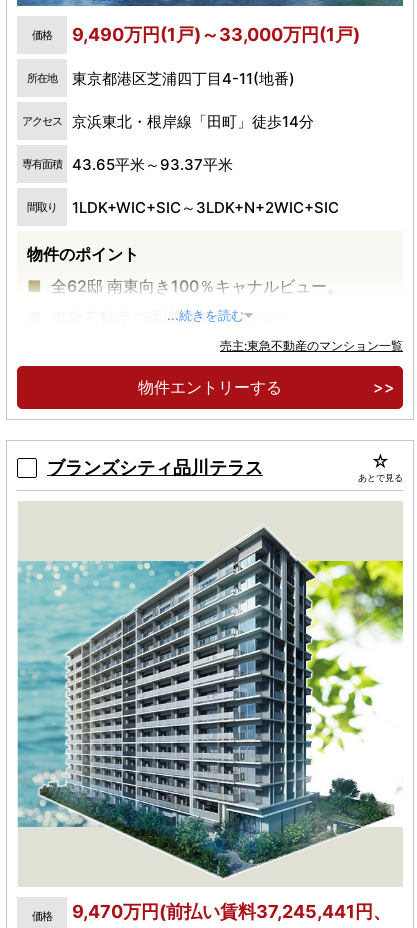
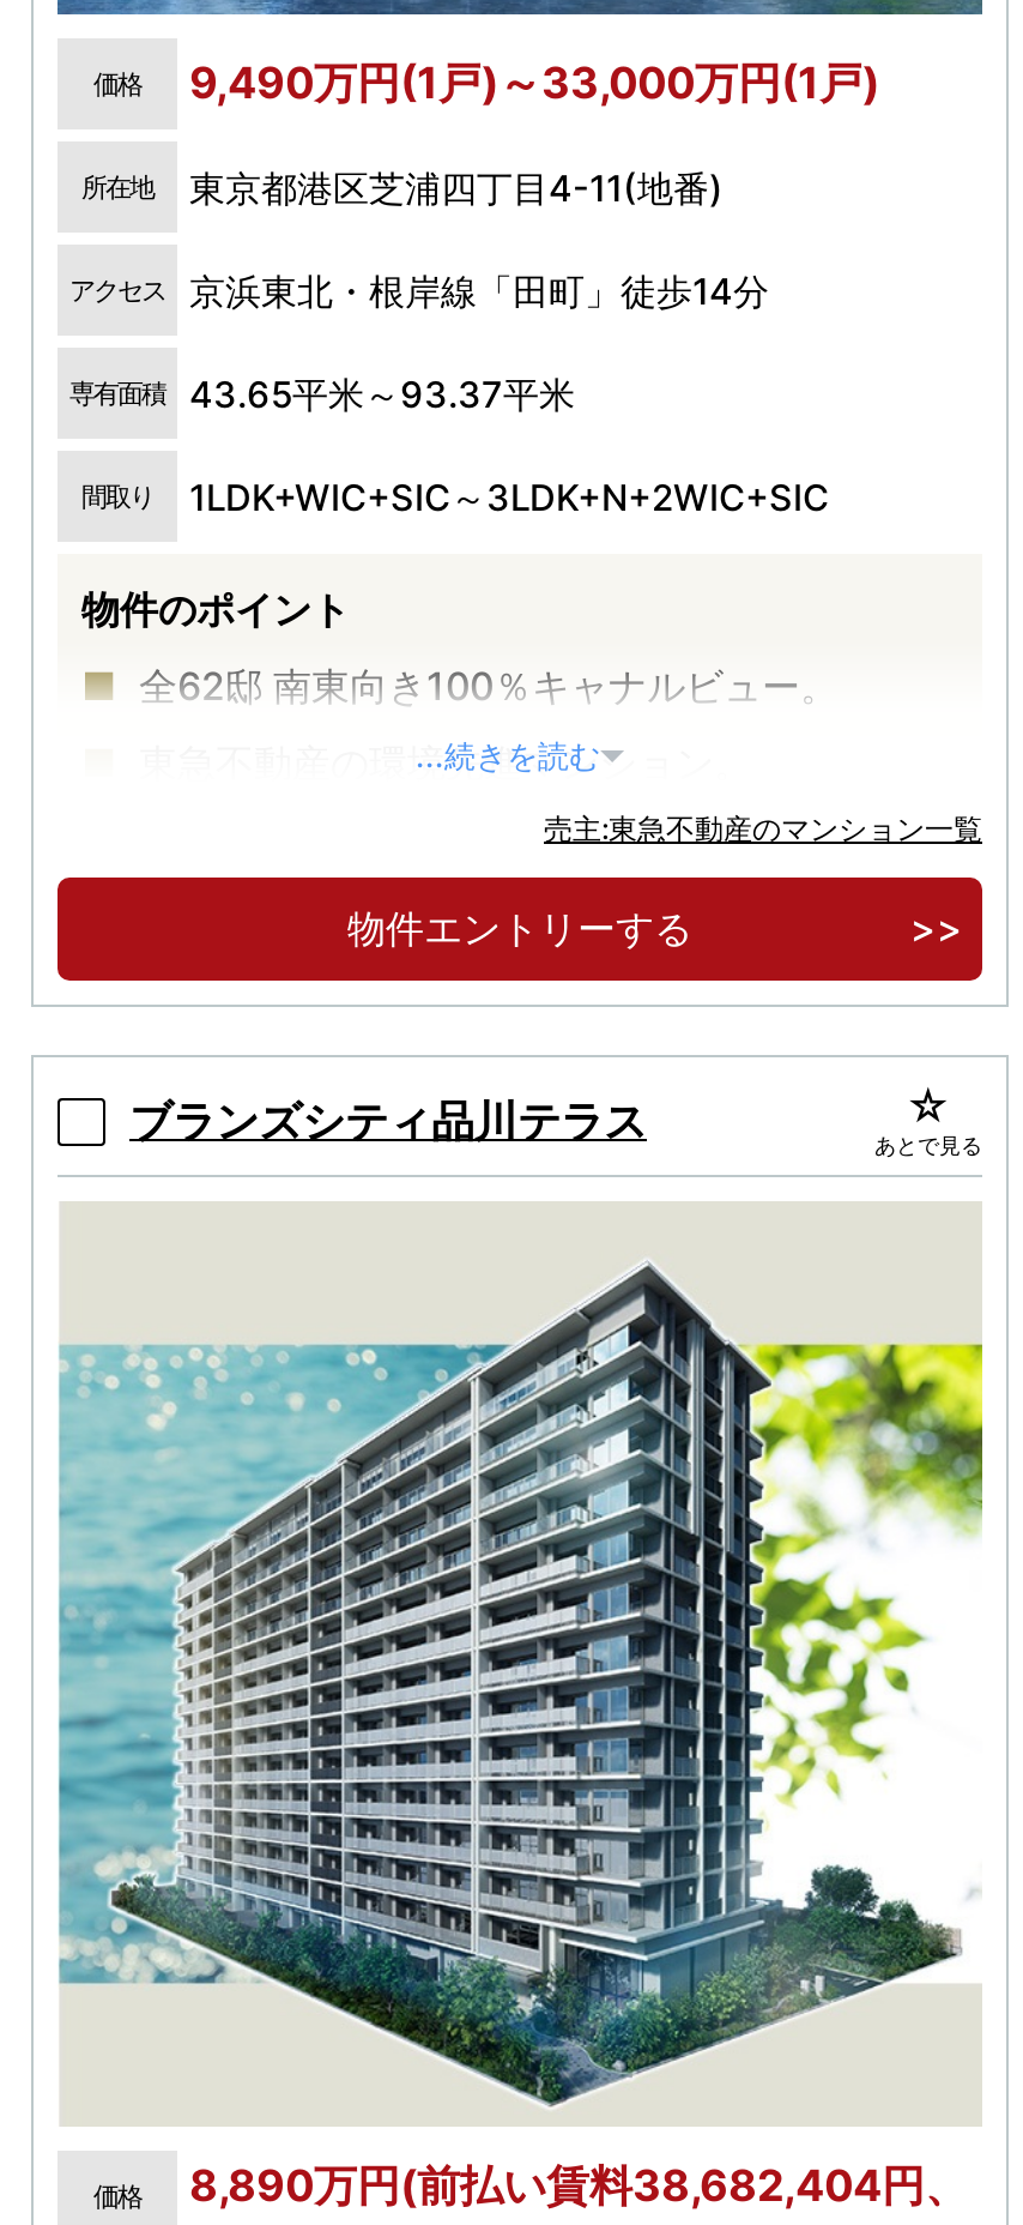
- 9,470万円(前払い賃料37,245,441円、
+ 8,890万円(前払い賃料38,682,404円、
